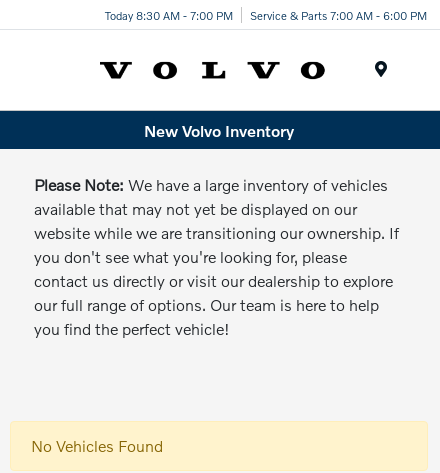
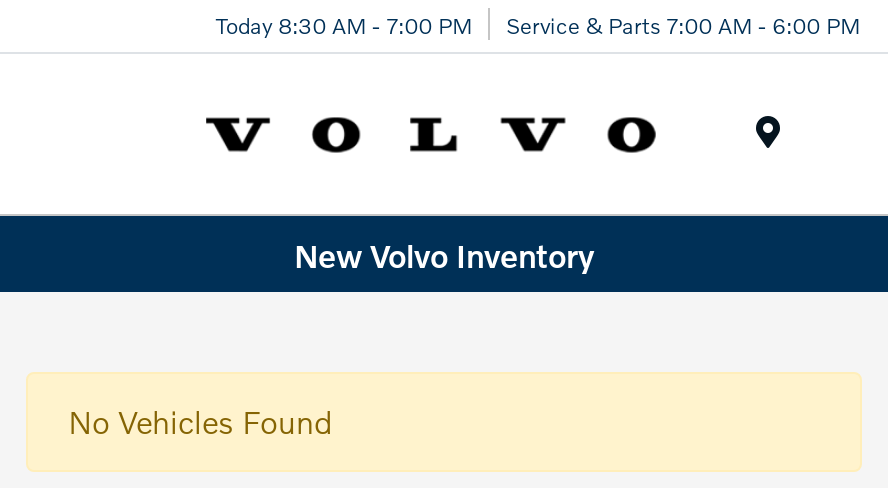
- Please Note: We have a large inventory of vehicles
- available that may not yet be displayed on our
- website while we are transitioning our ownership. If
- you don't see what you're looking for, please
- contact us directly or visit our dealership to explore
- our full range of options. Our team is here to help
- you find the perfect vehicle!
